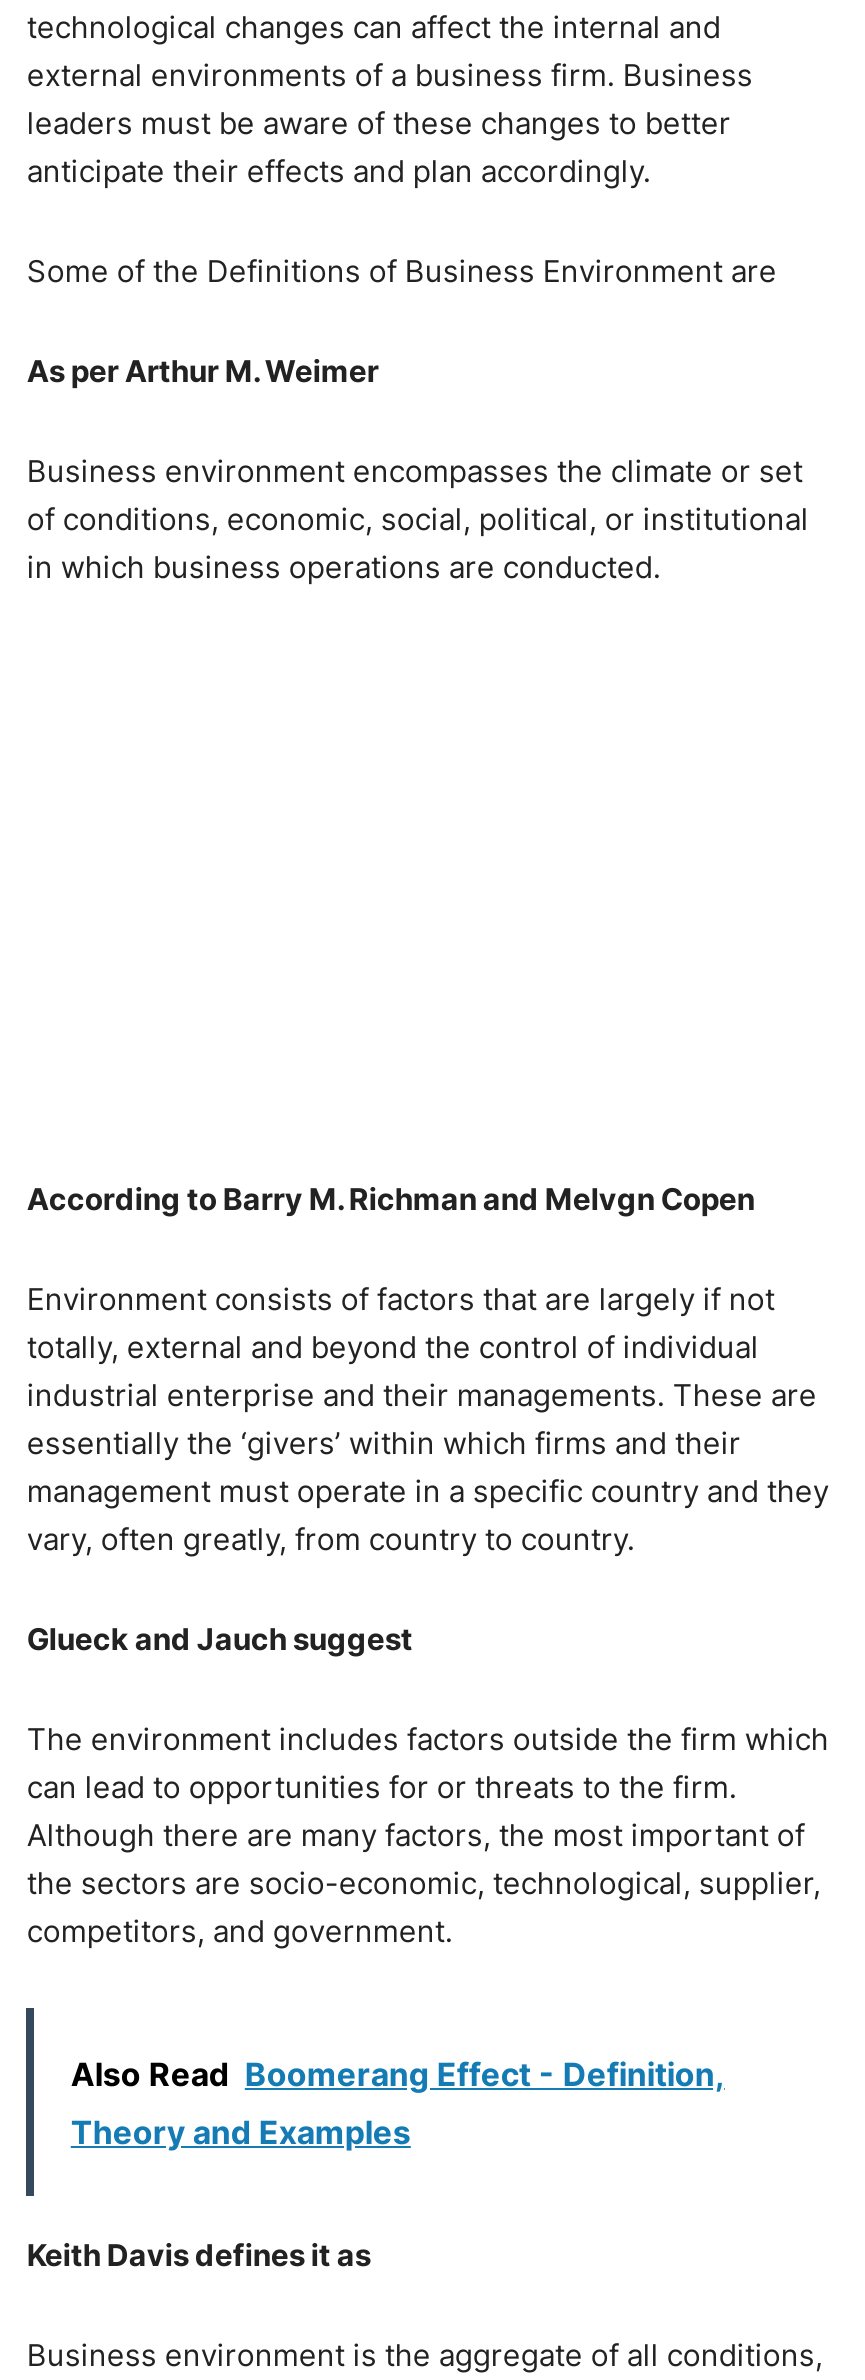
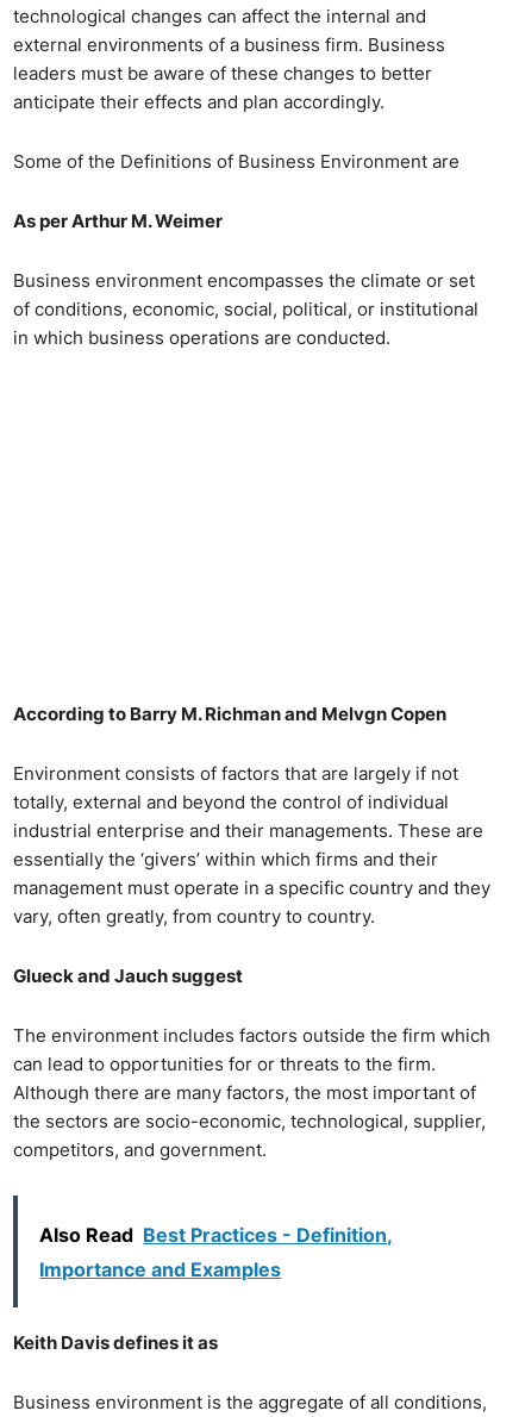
- Also Read Boomerang Effect - Definition,
+ Also Read Best Practices - Definition,

- Theory and Examples
+ Importance and Examples
